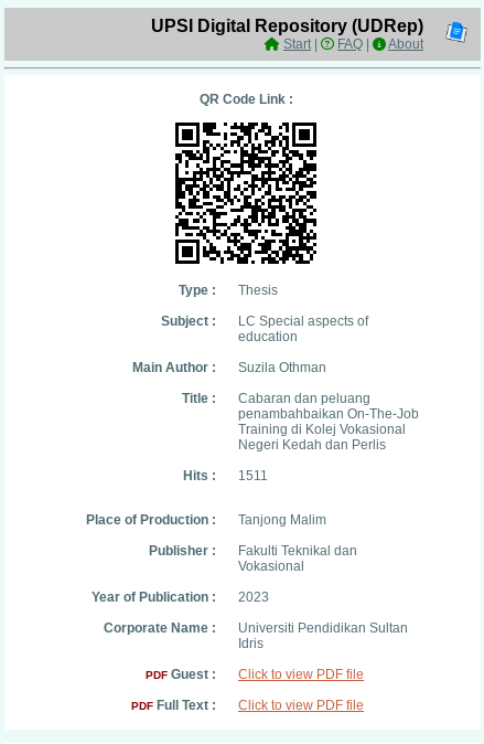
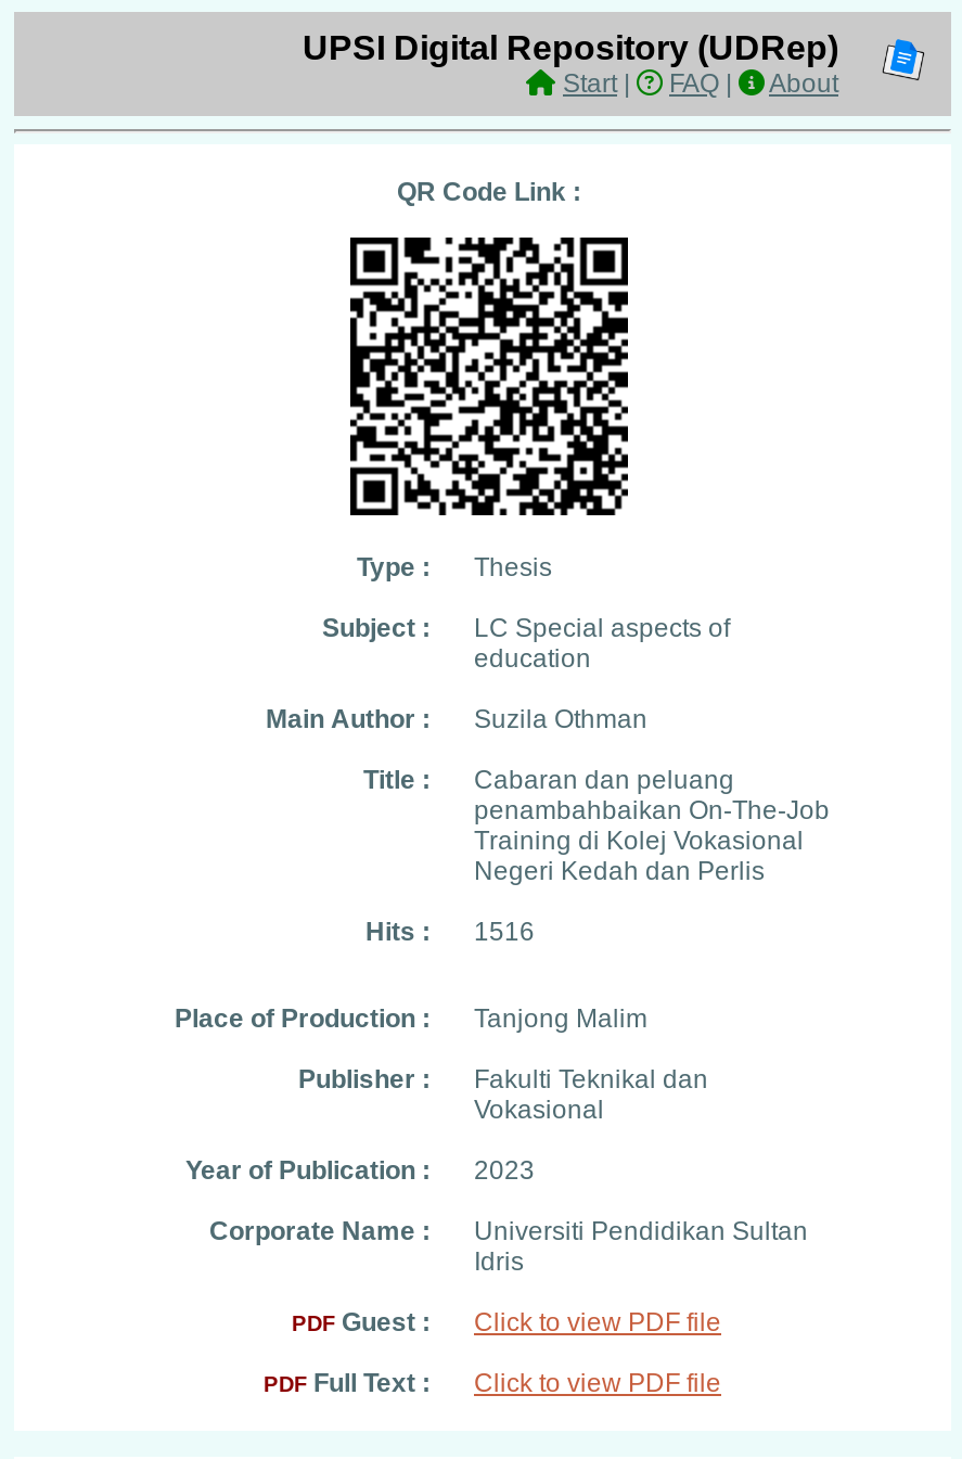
- Hits : 1511
+ Hits : 1516
